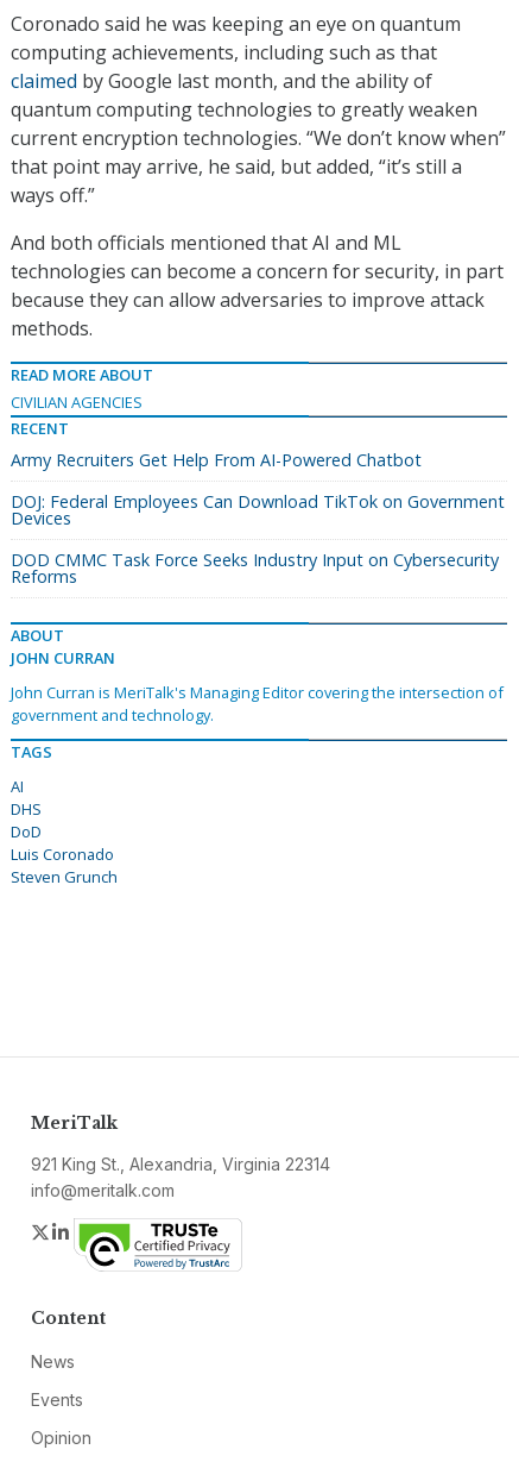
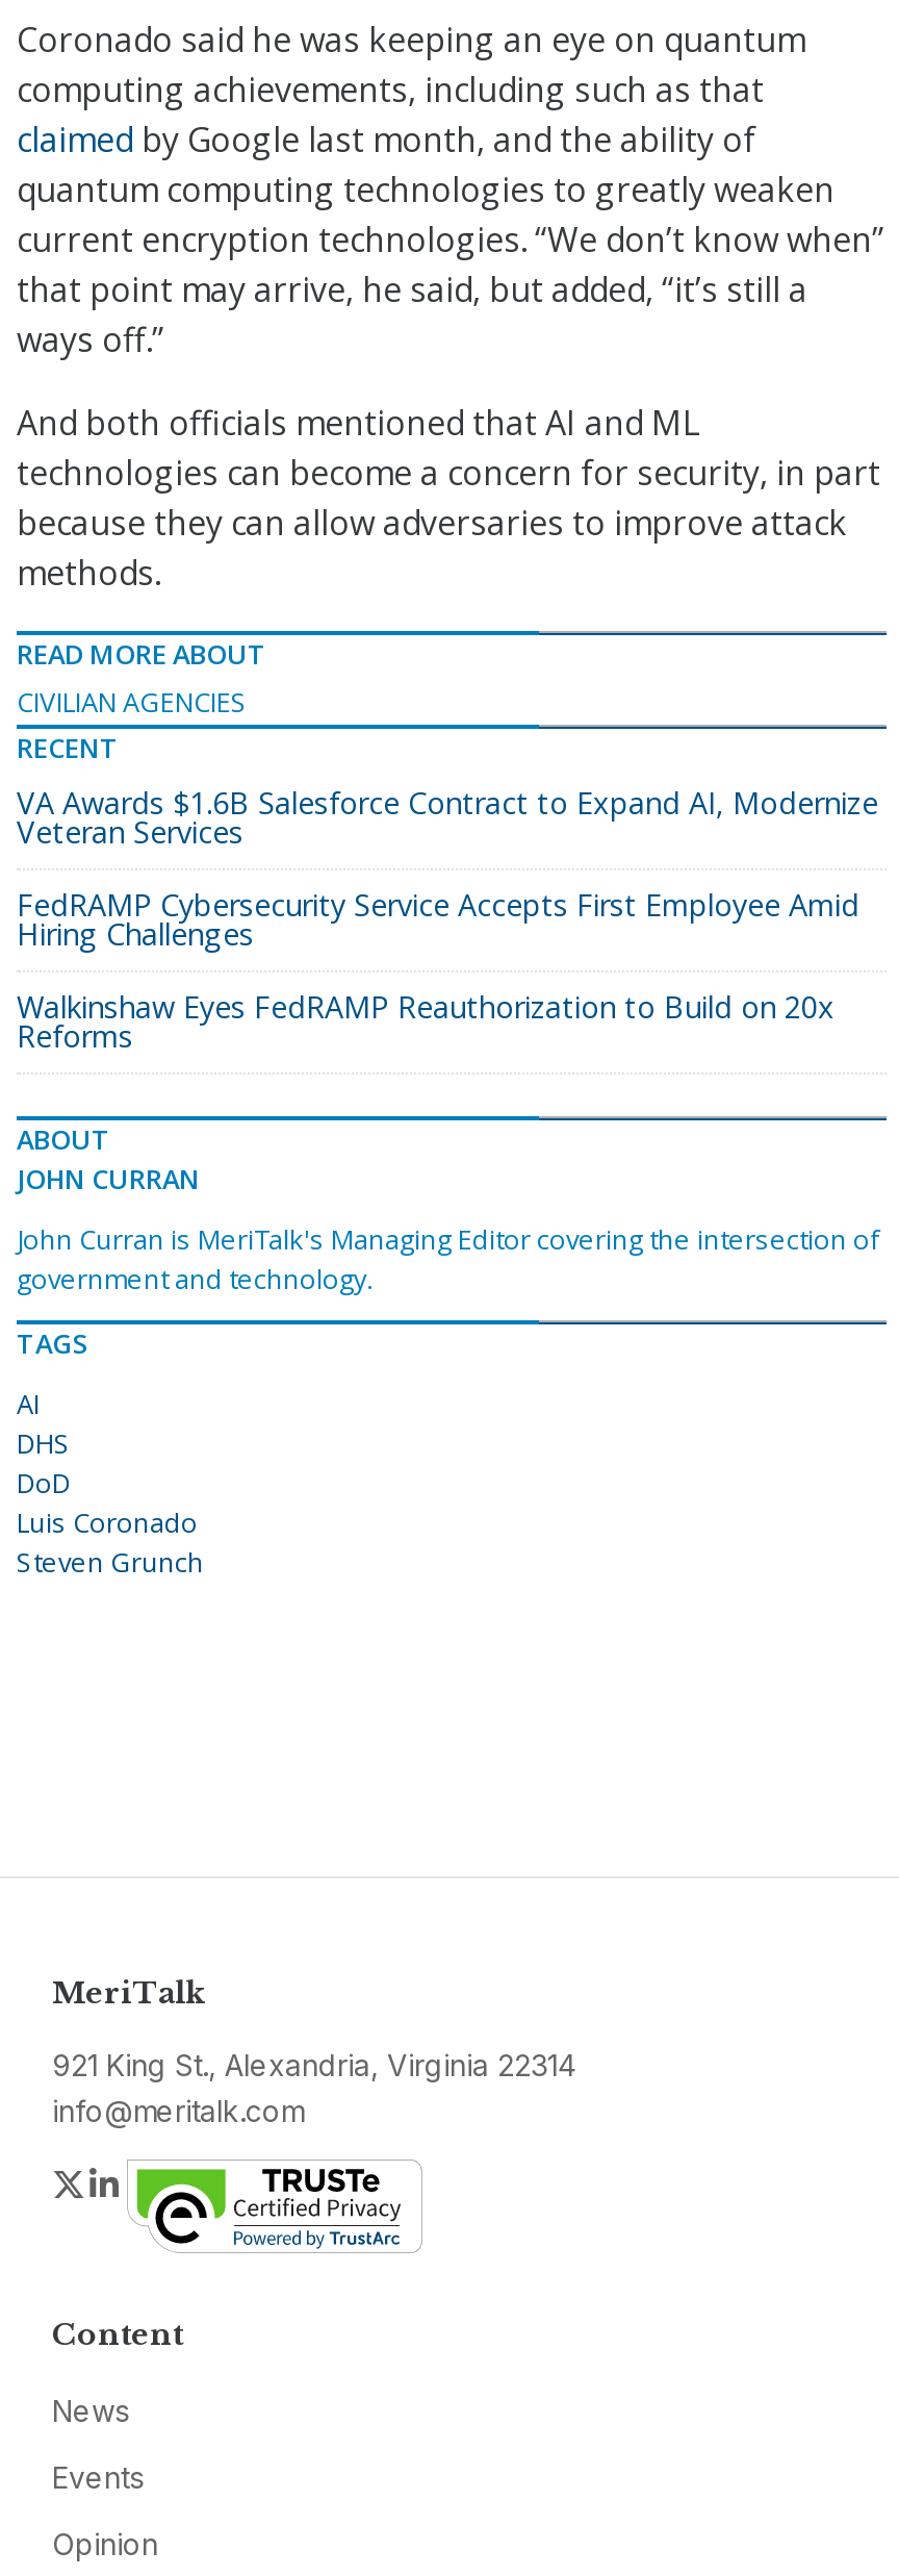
- Army Recruiters Get Help From AI-Powered Chatbot
+ VA Awards $1.6B Salesforce Contract to Expand AI, Modernize
+ Veteran Services

- DOJ: Federal Employees Can Download TikTok on Government
- Devices
+ FedRAMP Cybersecurity Service Accepts First Employee Amid
+ Hiring Challenges

- DOD CMMC Task Force Seeks Industry Input on Cybersecurity
+ Walkinshaw Eyes FedRAMP Reauthorization to Build on 20x
